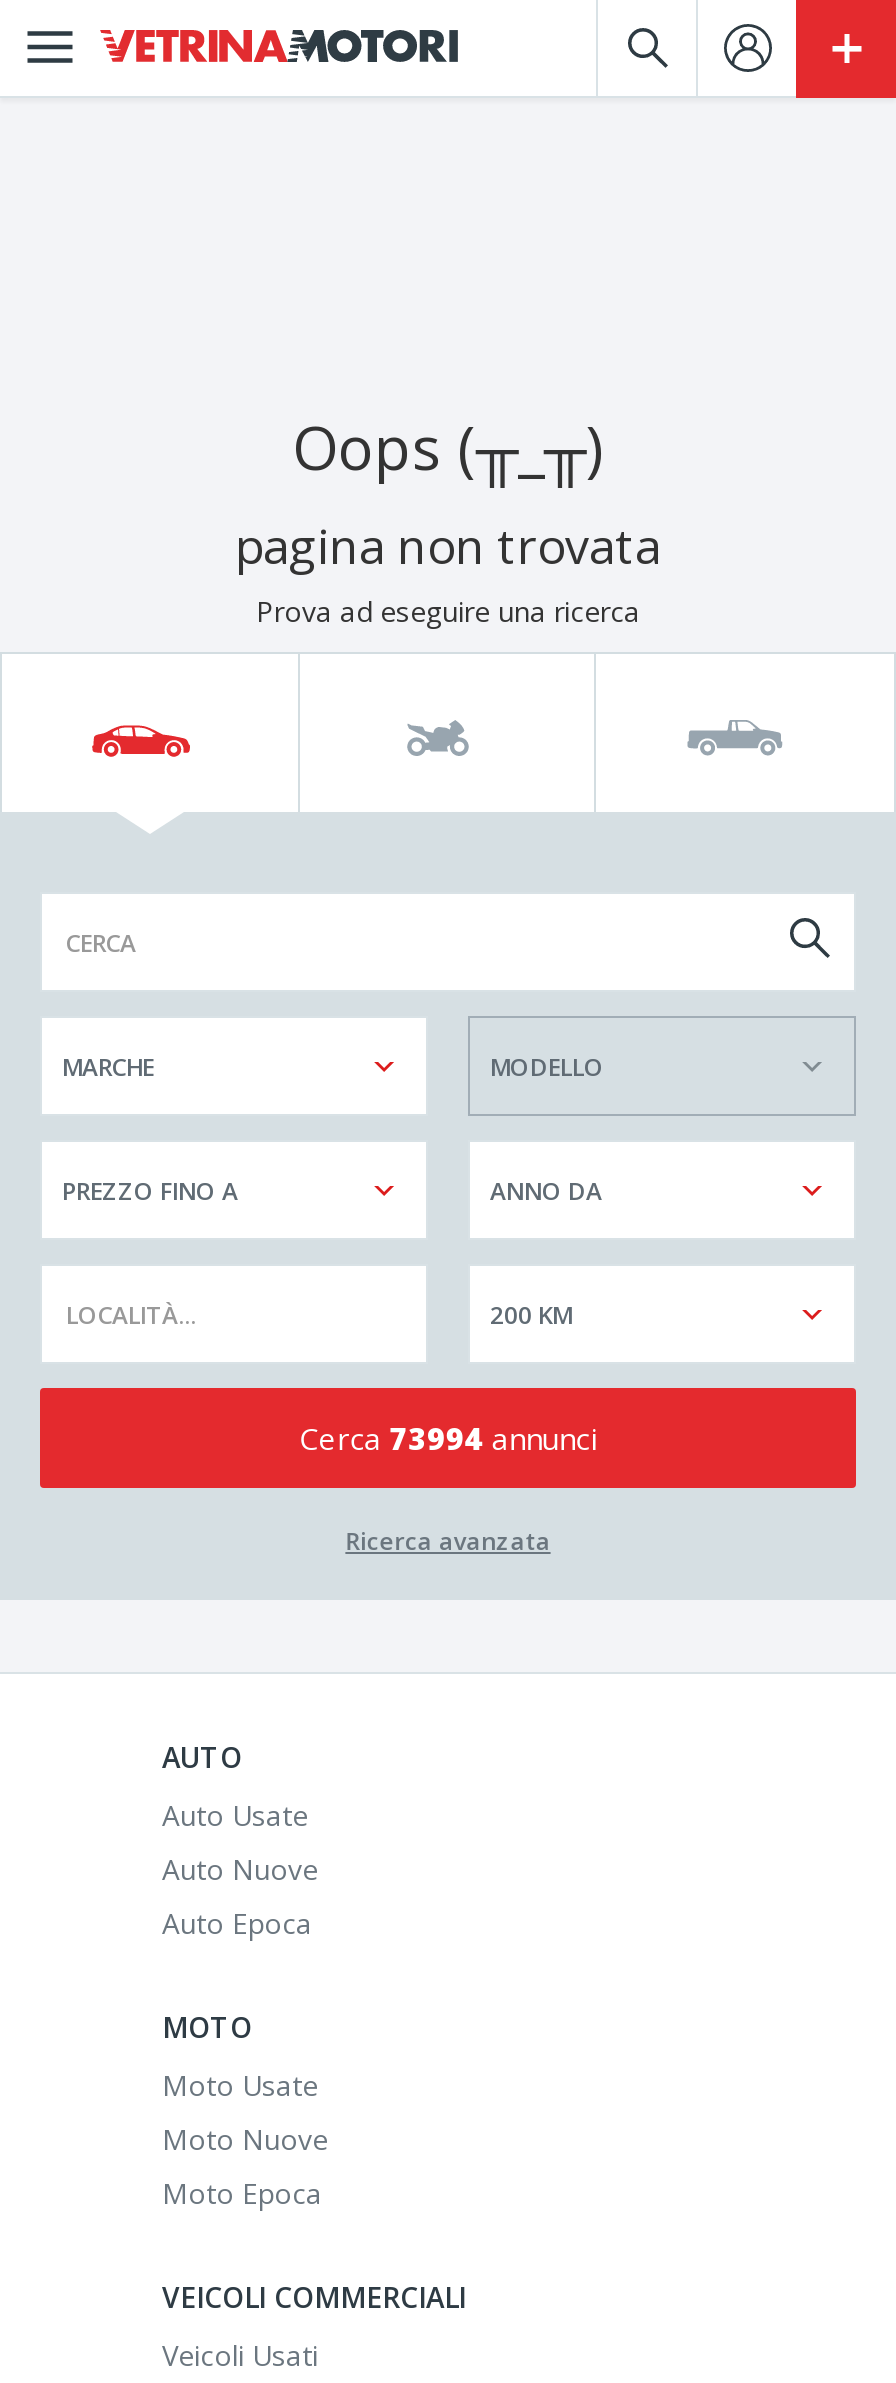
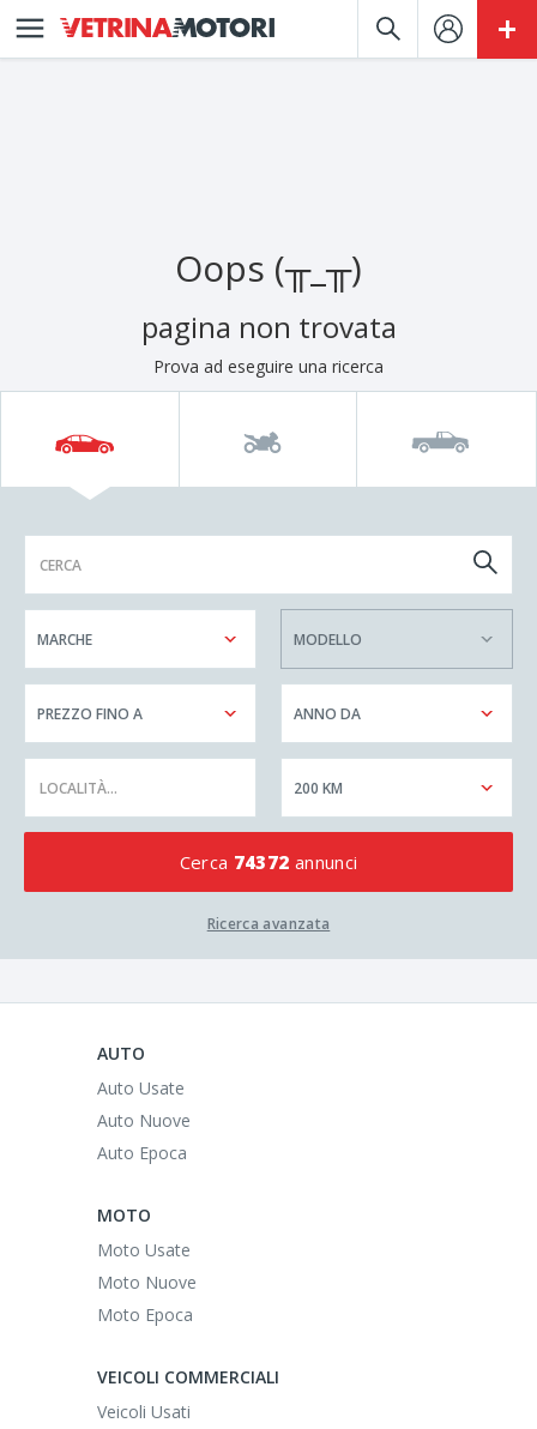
- Cerca 73994 annunci
+ Cerca 74372 annunci
